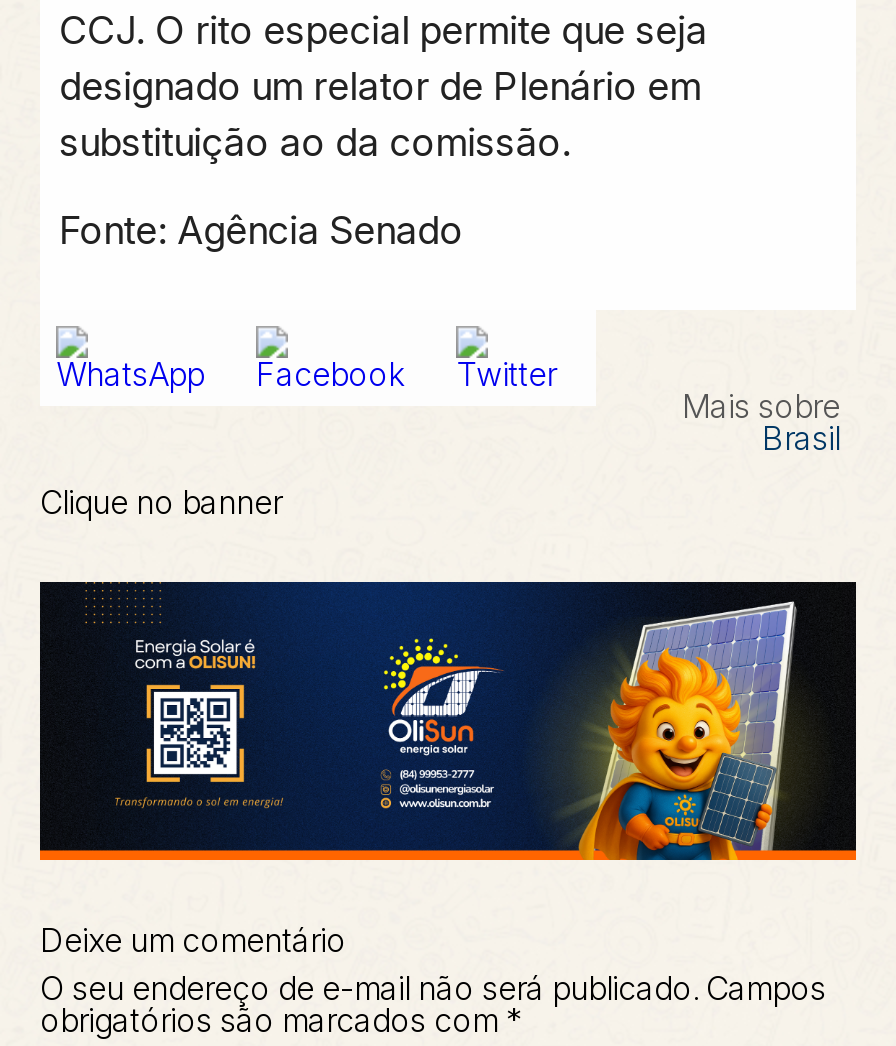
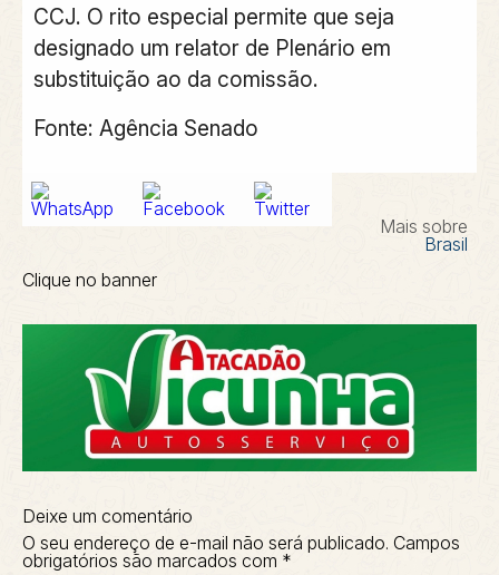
- [image]
+ [image]
